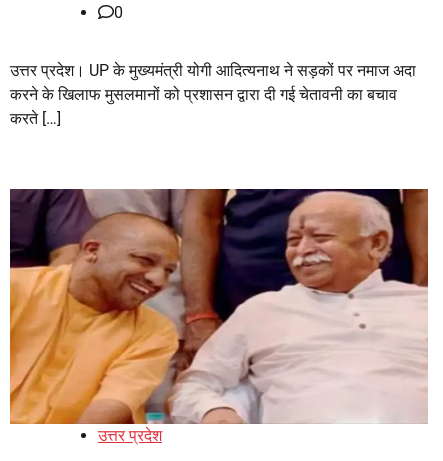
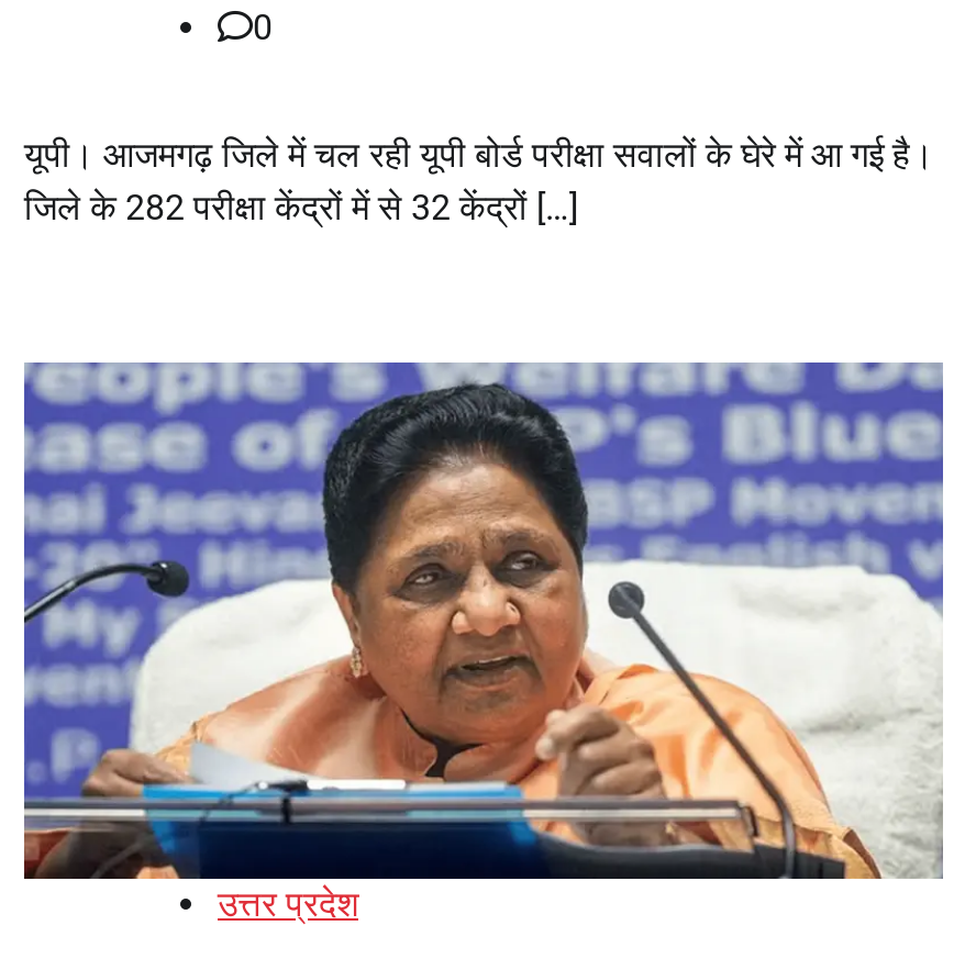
- उत्तर प्रदेश। UP के मुख्यमंत्री योगी आदित्यनाथ ने सड़कों पर नमाज अदा
- करने के खिलाफ मुसलमानों को प्रशासन द्वारा दी गई चेतावनी का बचाव
- करते […]
+ यूपी। आजमगढ़ जिले में चल रही यूपी बोर्ड परीक्षा सवालों के घेरे में आ गई है।
+ जिले के 282 परीक्षा केंद्रों में से 32 केंद्रों […]

- [image]
+ [image]
